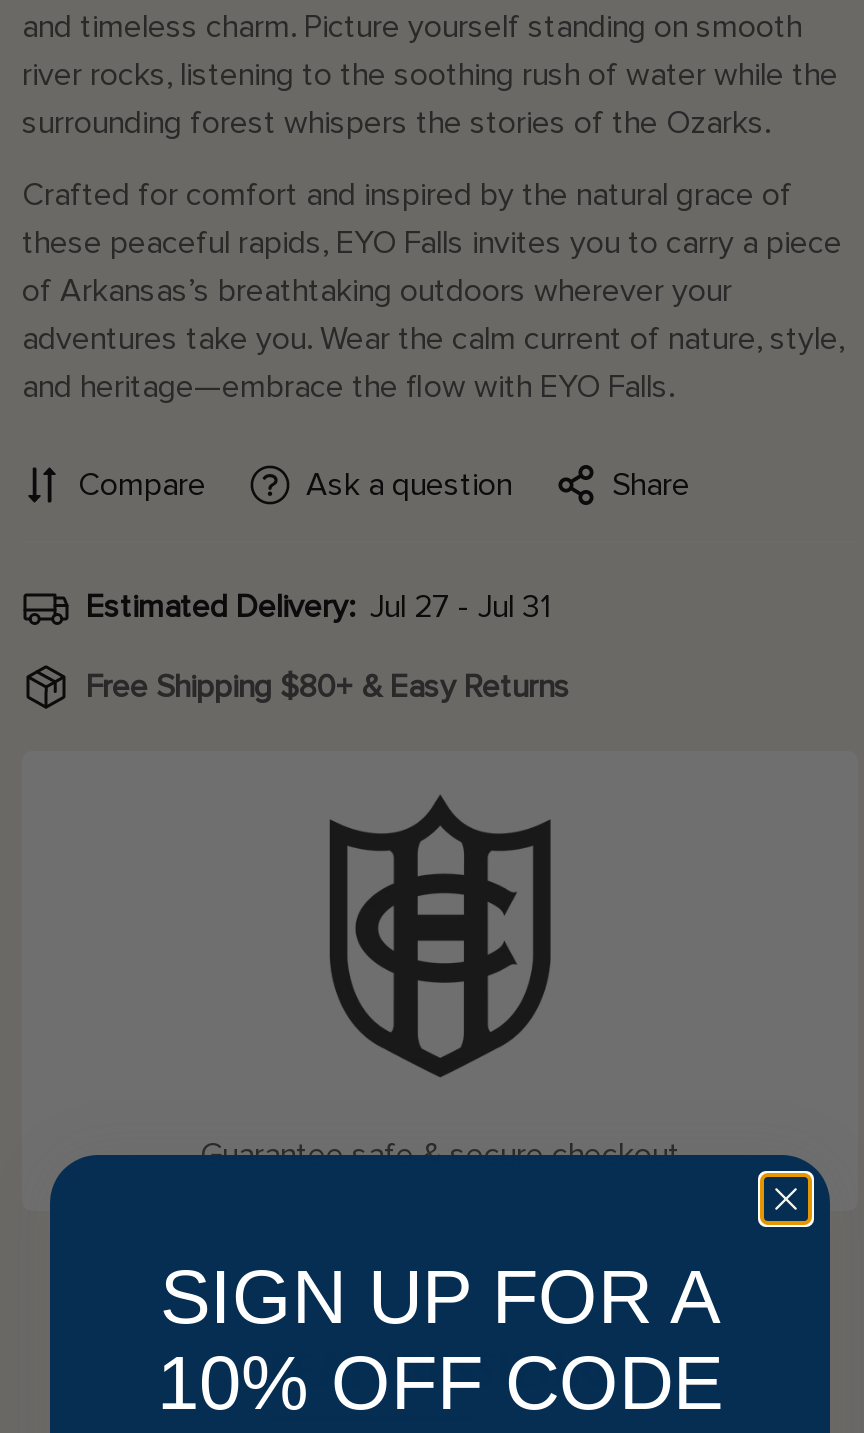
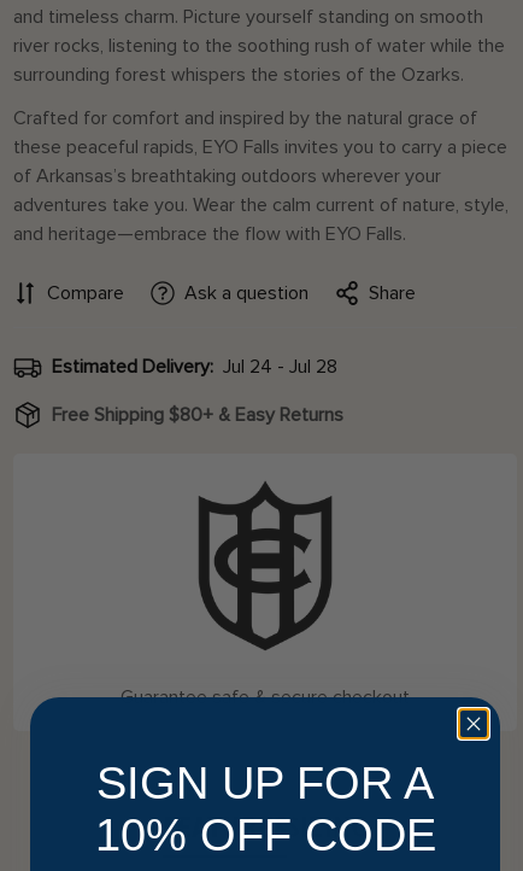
- Estimated Delivery: Jul 27 - Jul 31
+ Estimated Delivery: Jul 24 - Jul 28
